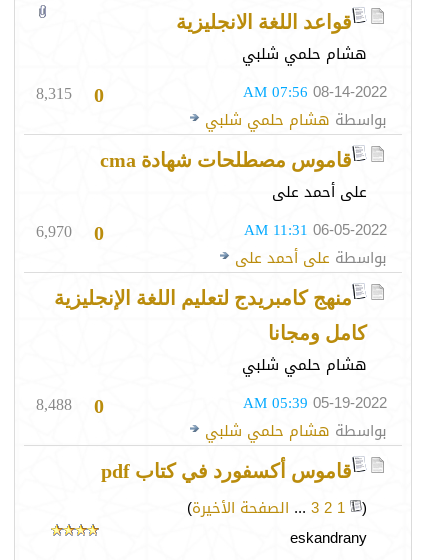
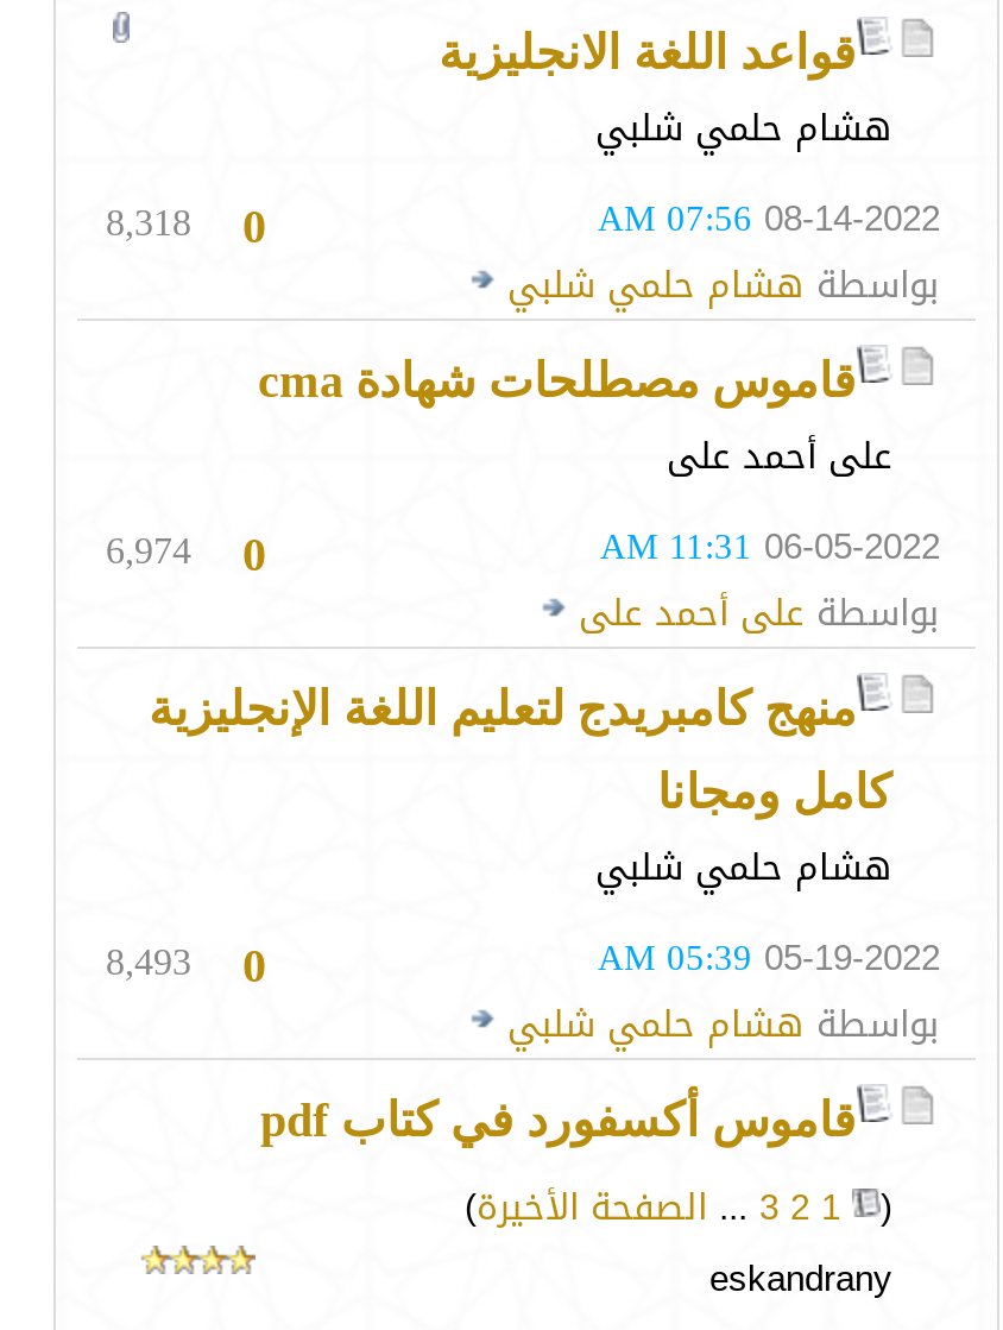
- 8,315 0
+ 8,318 0

- 6,970 0
+ 6,974 0

- 8,488 0
+ 8,493 0
